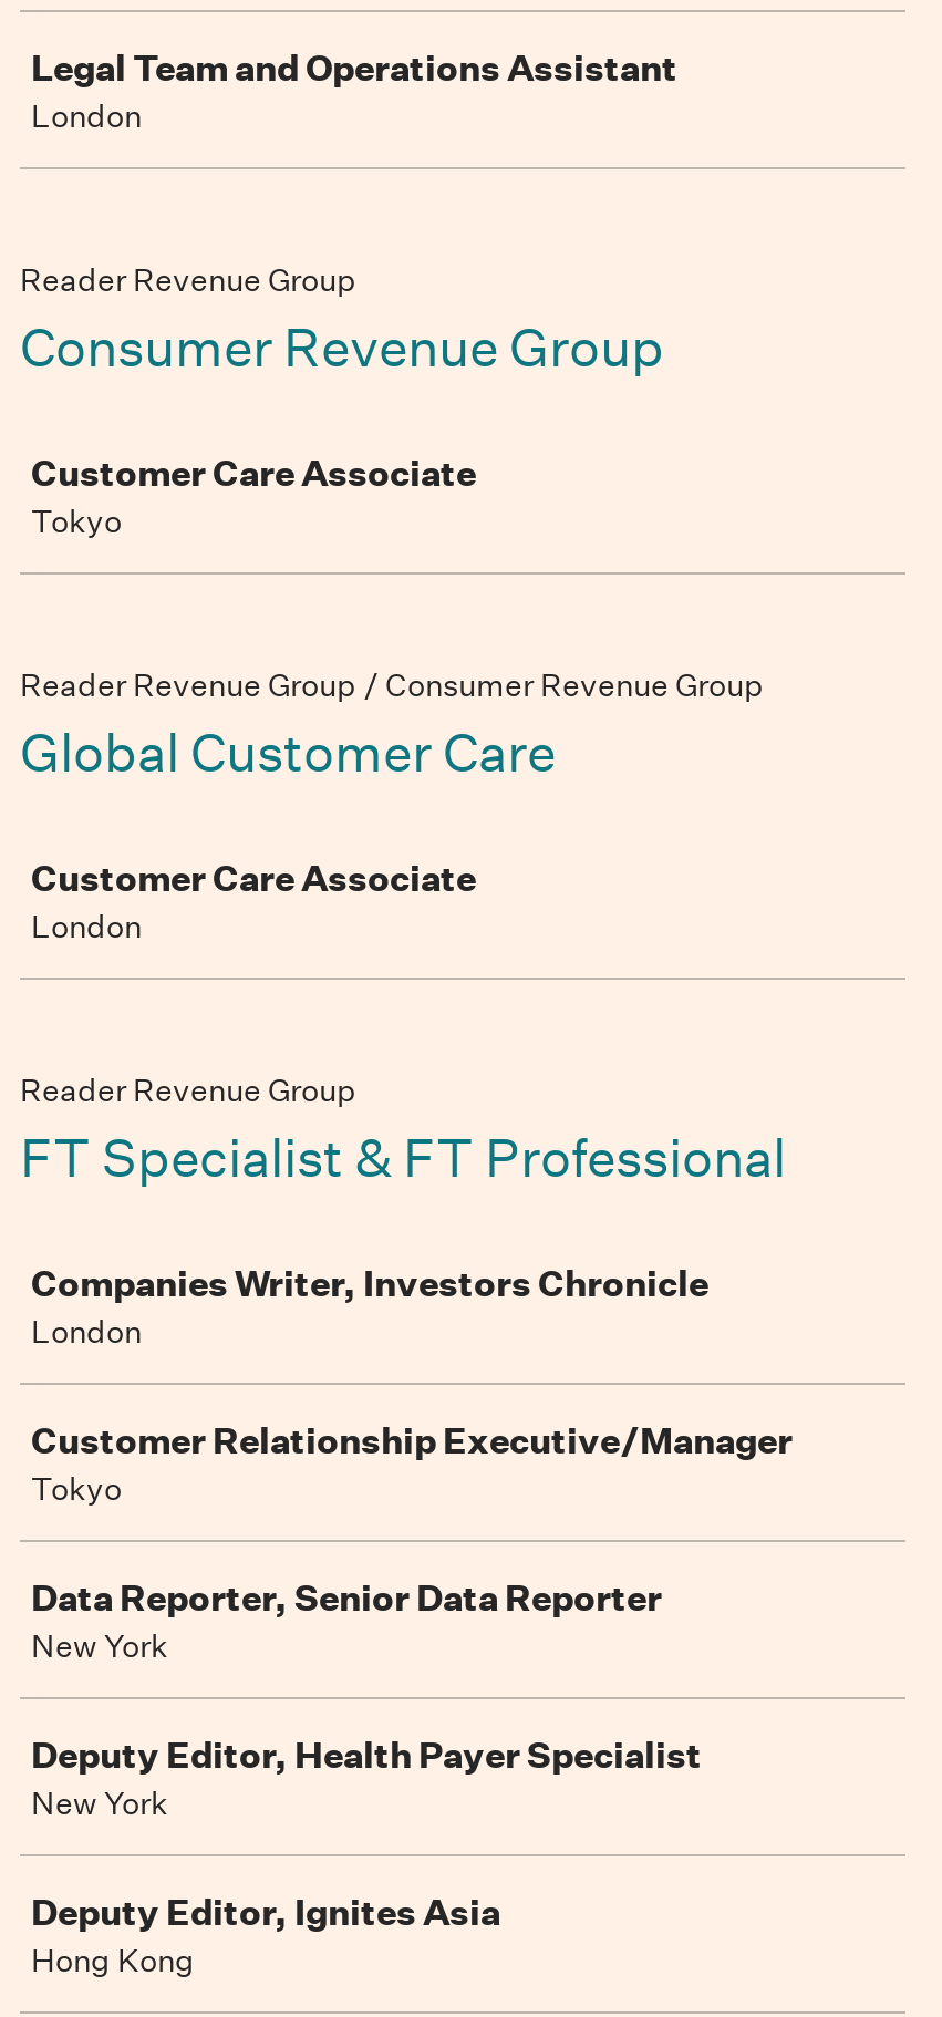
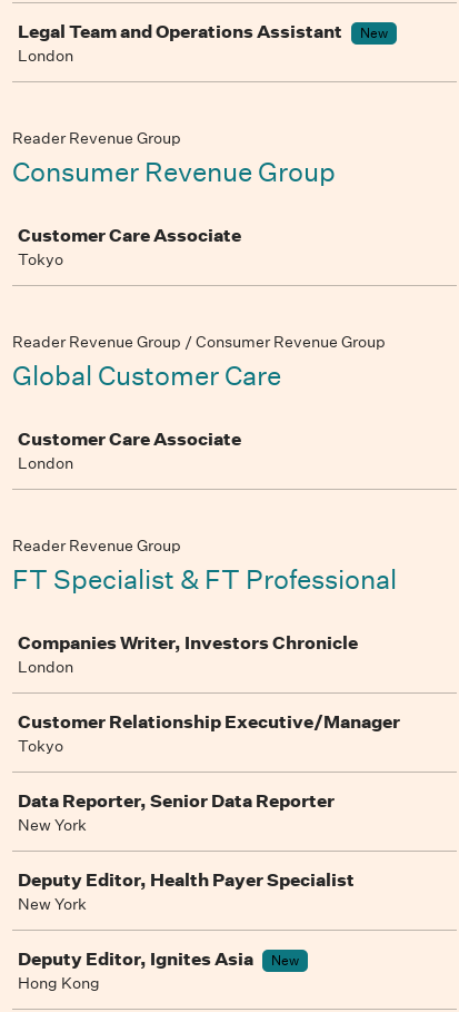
+ New

+ New
